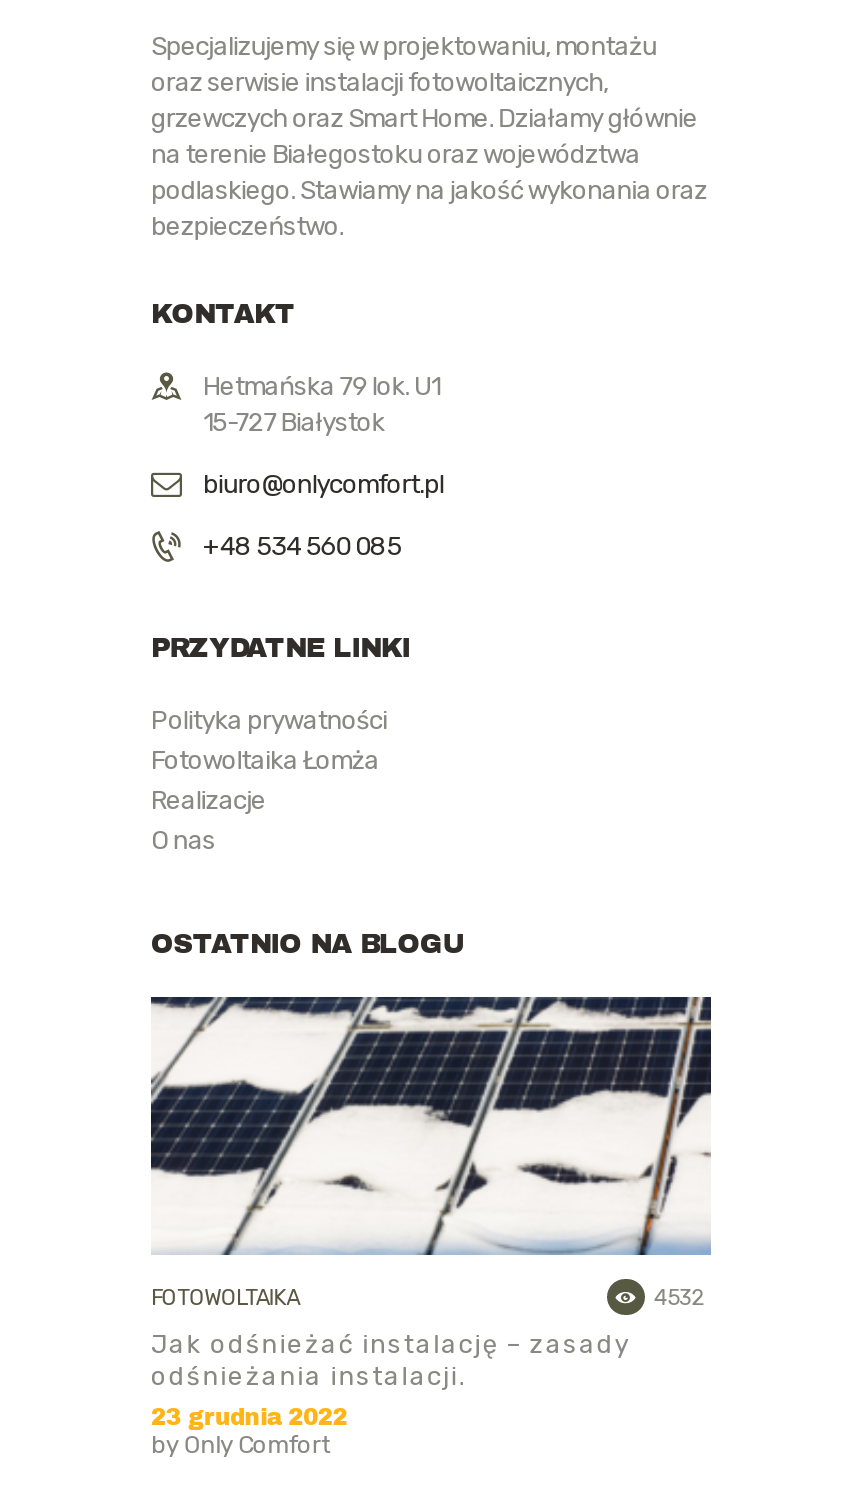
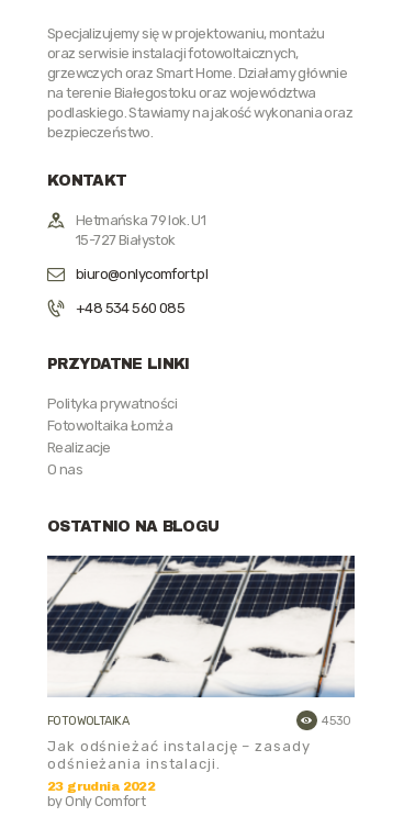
- 4532
+ 4530
